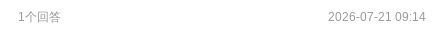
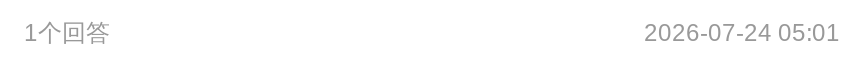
- 2026-07-21 09:14
+ 2026-07-24 05:01
